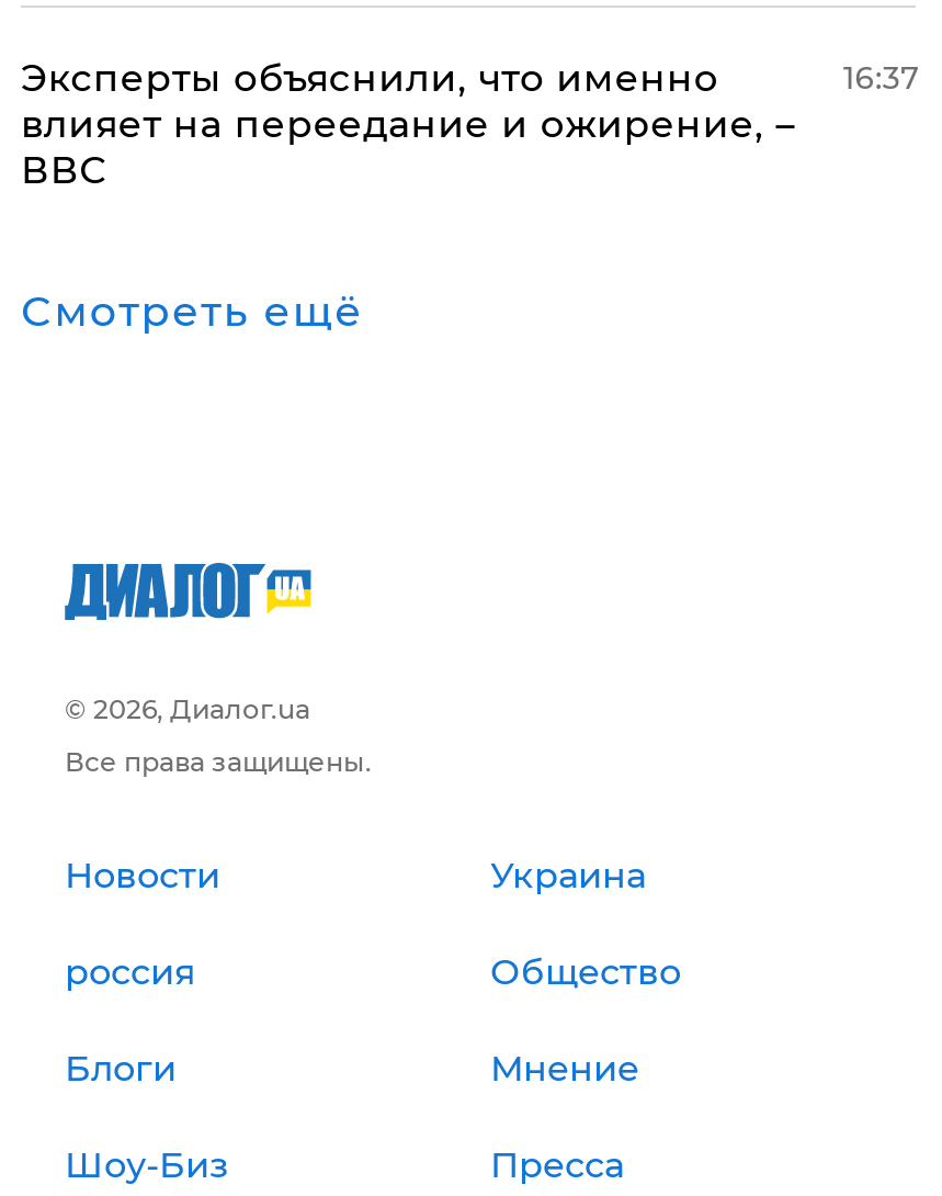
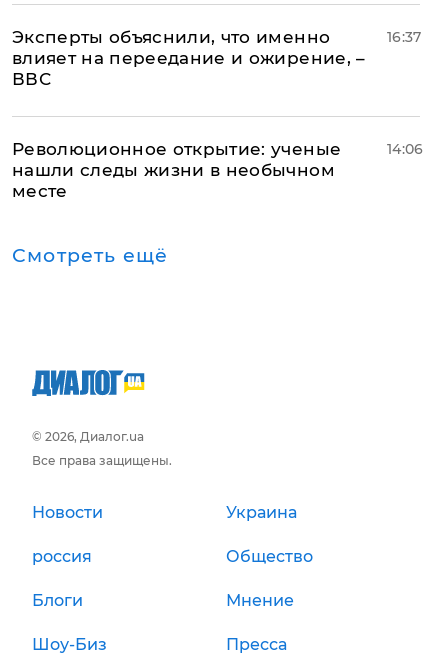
+ Революционное открытие: ученые
+ нашли следы жизни в необычном
+ месте

+ 14:06
